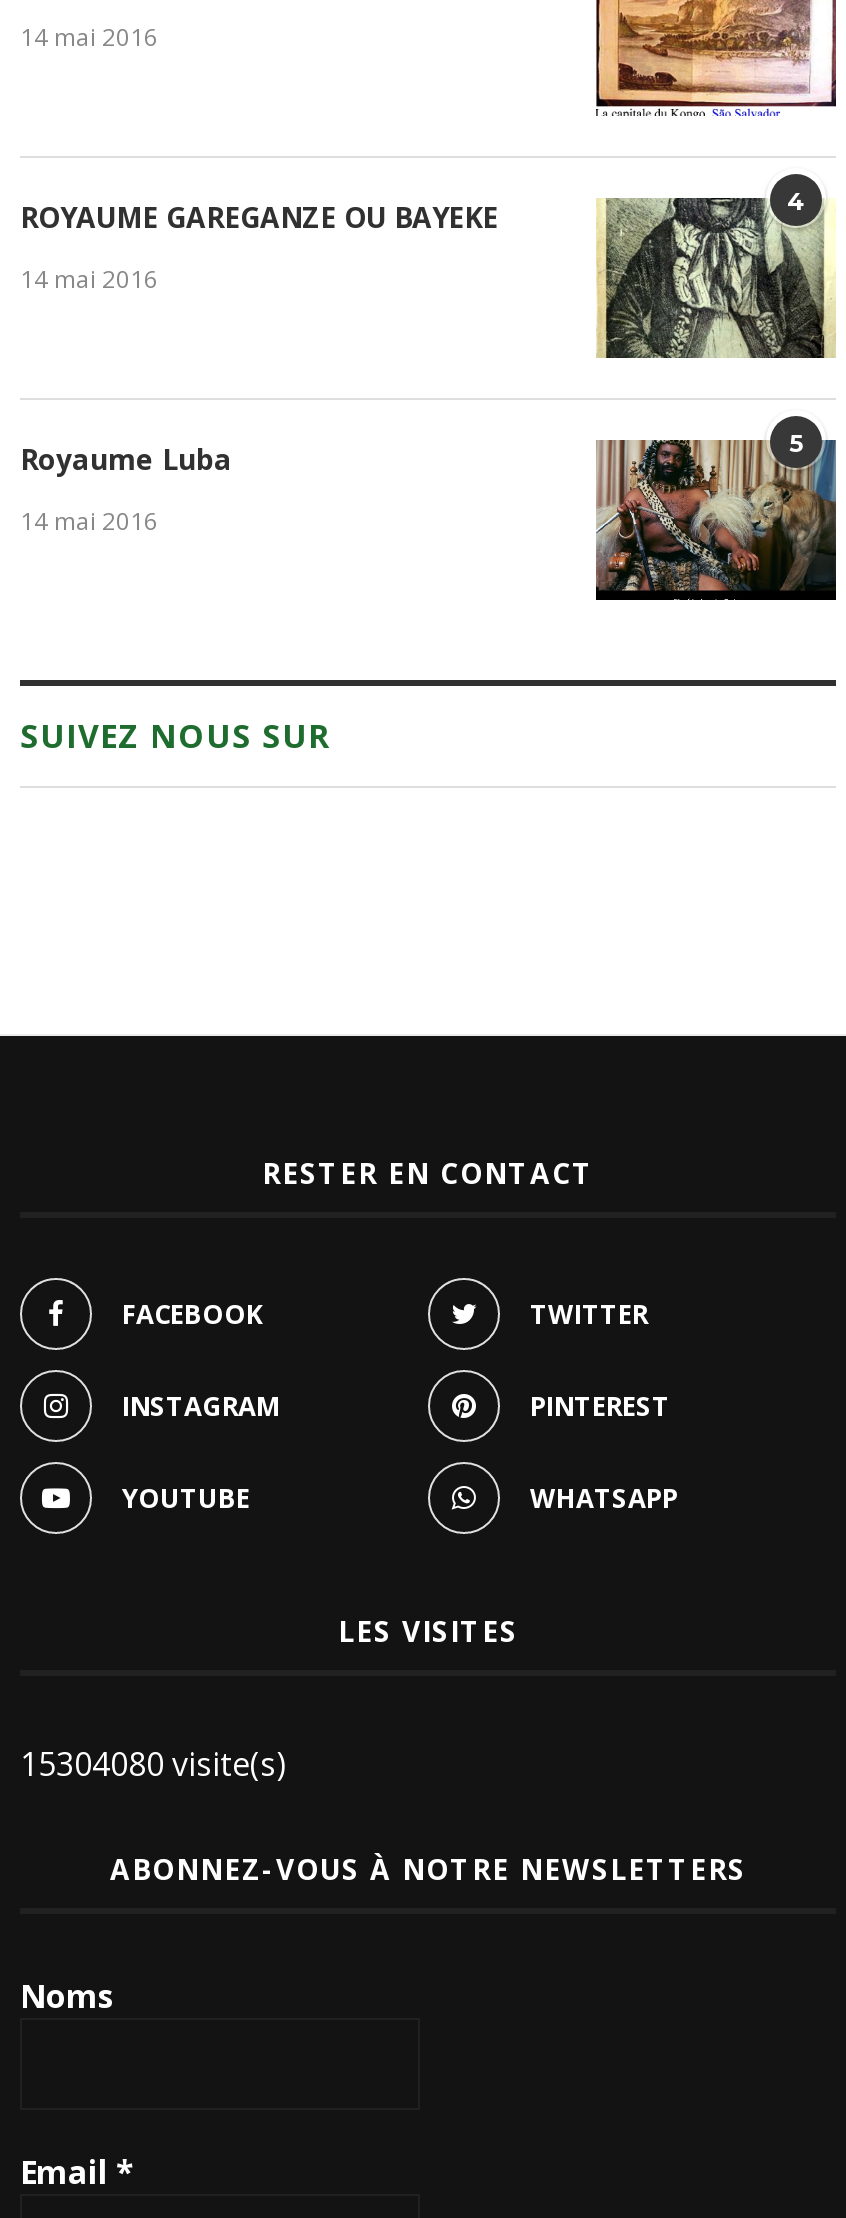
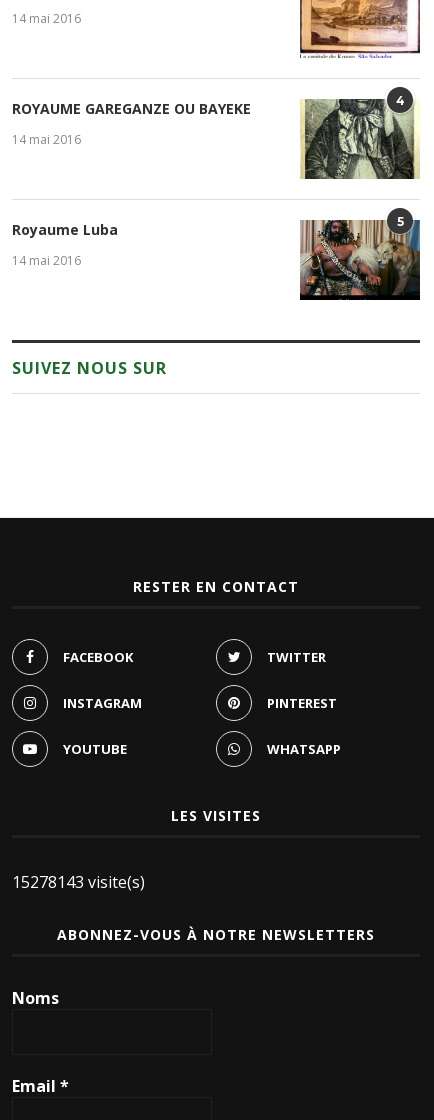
- 15304080 visite(s)
+ 15278143 visite(s)
